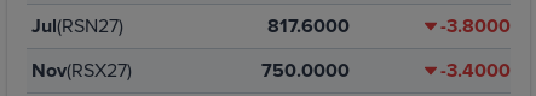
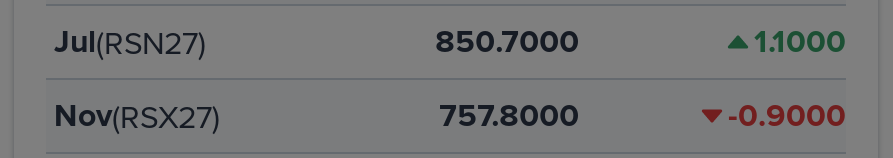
- 817.6000
+ 850.7000

- -3.8000
+ 1.1000

- 750.0000
+ 757.8000

- -3.4000
+ -0.9000
